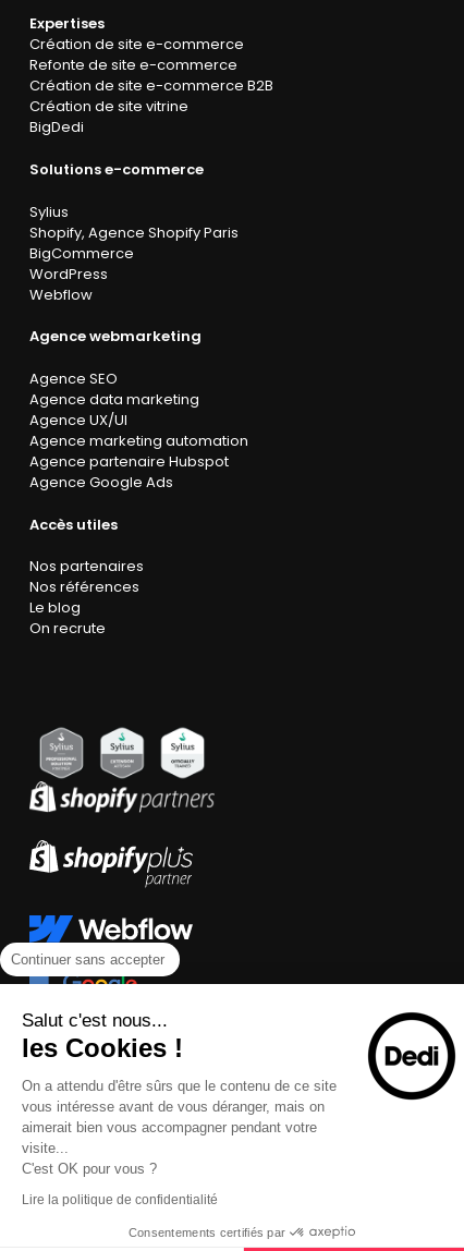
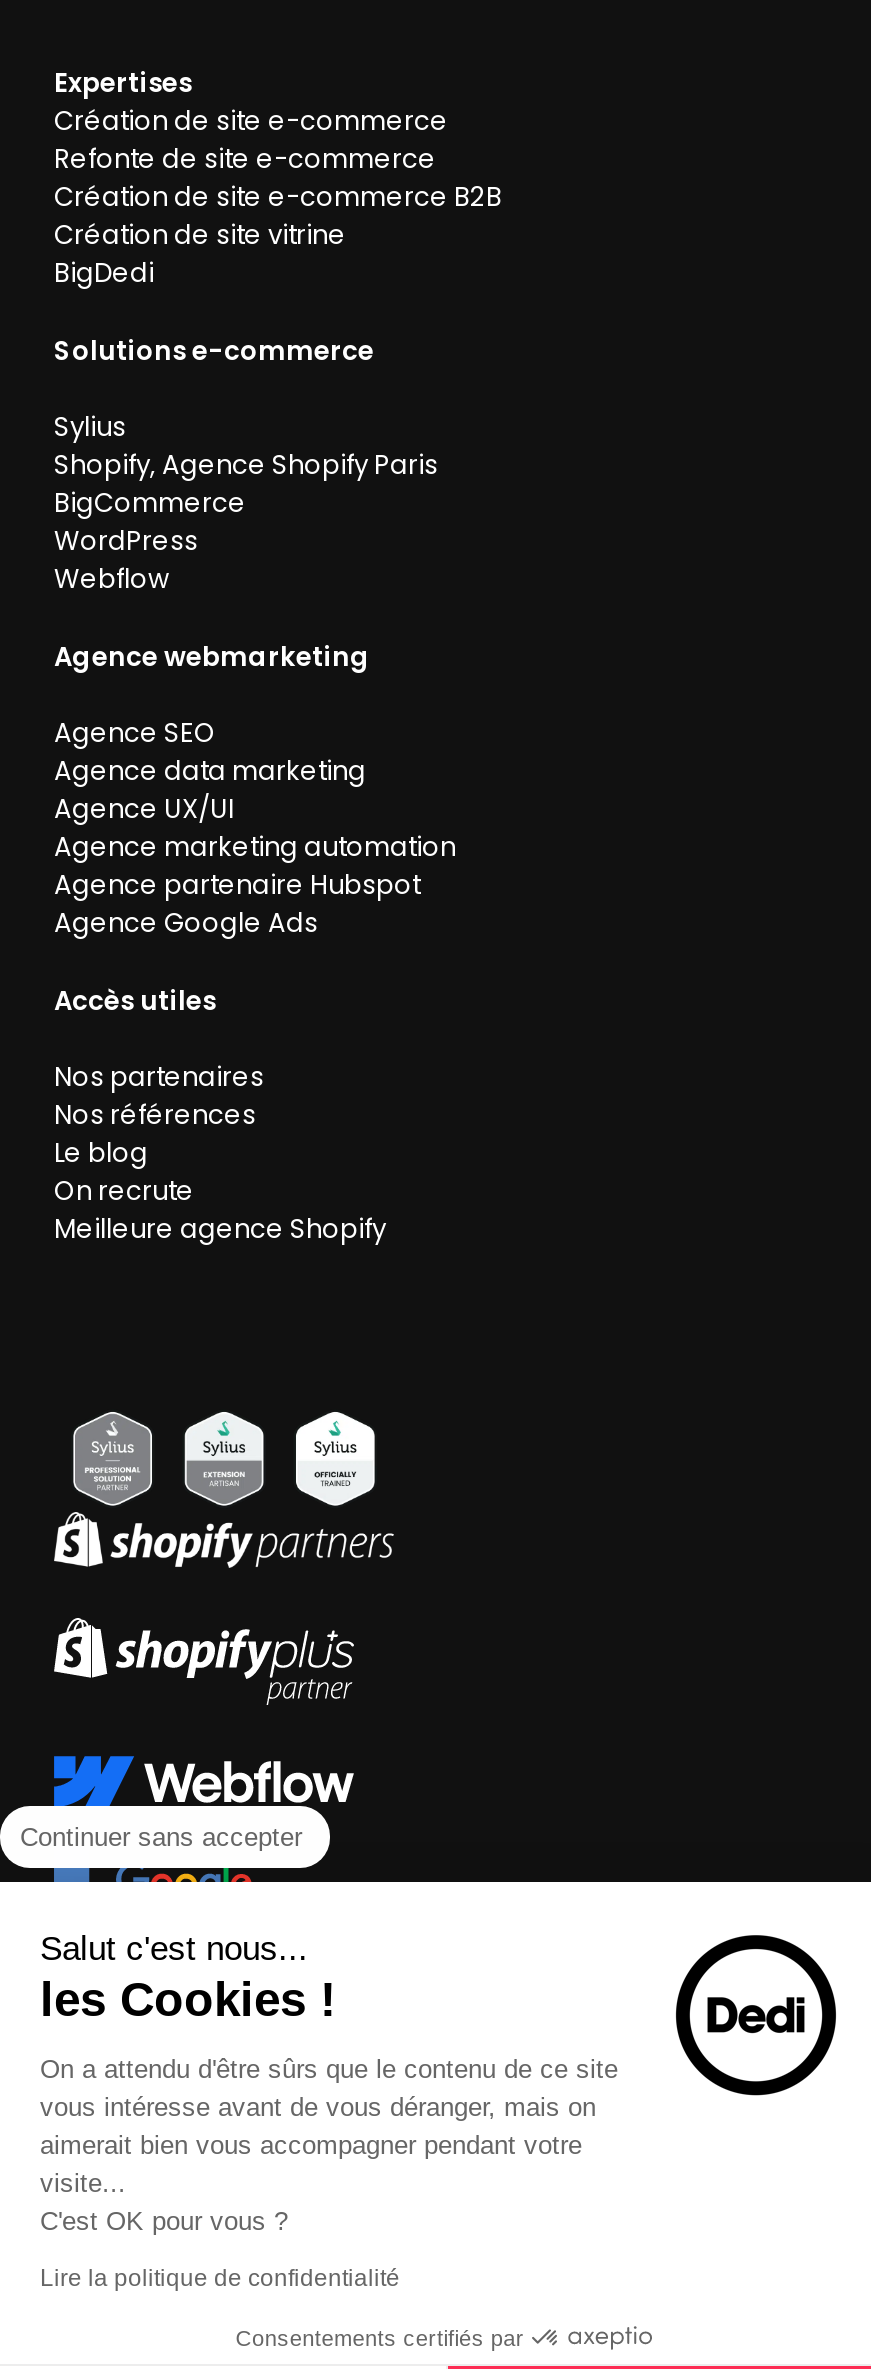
+ Meilleure agence Shopify
